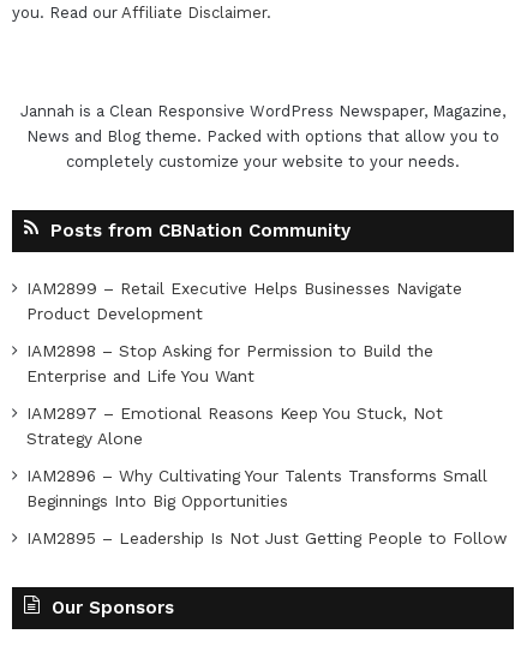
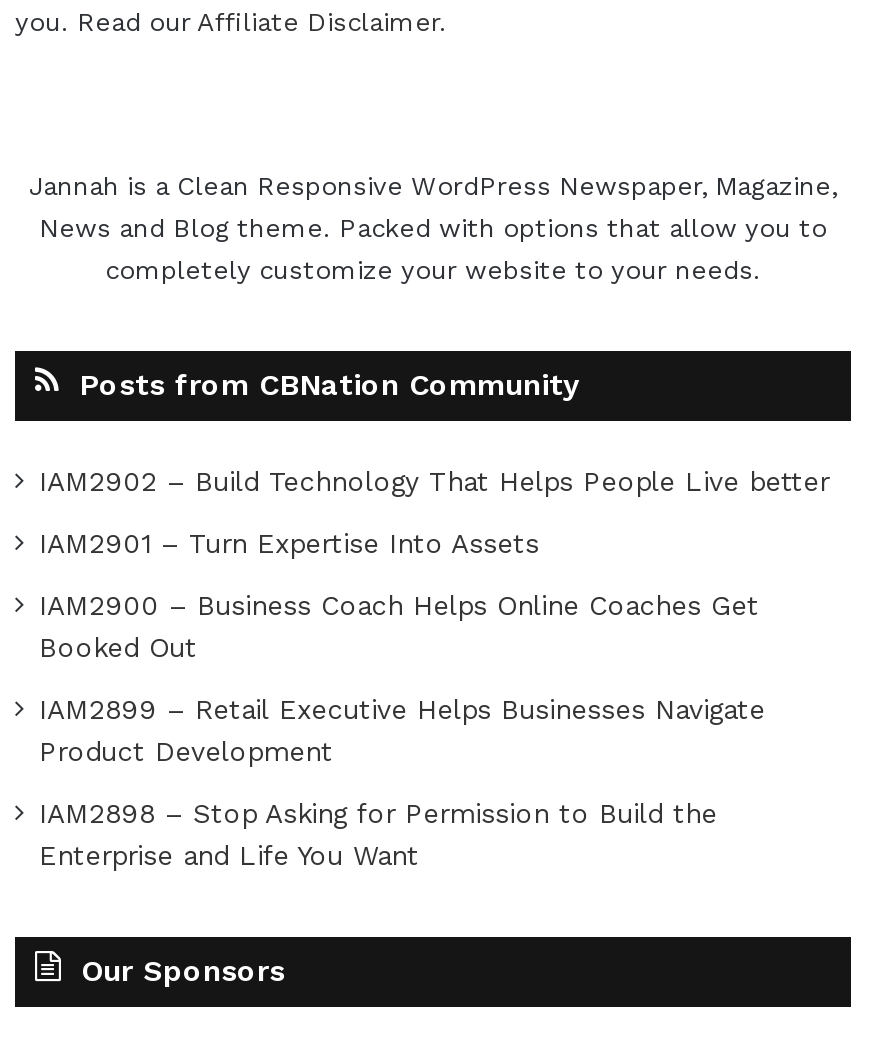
+ IAM2902 – Build Technology That Helps People Live better
+ IAM2901 – Turn Expertise Into Assets
+ IAM2900 – Business Coach Helps Online Coaches Get
+ Booked Out

moved down: IAM2899 – Retail Executive Helps Businesses Navigate | Product Development | IAM2898 – Stop Asking for Permission to Build the | Enterprise and Life You Want

- IAM2897 – Emotional Reasons Keep You Stuck, Not
- Strategy Alone
- IAM2896 – Why Cultivating Your Talents Transforms Small
- Beginnings Into Big Opportunities
- IAM2895 – Leadership Is Not Just Getting People to Follow
